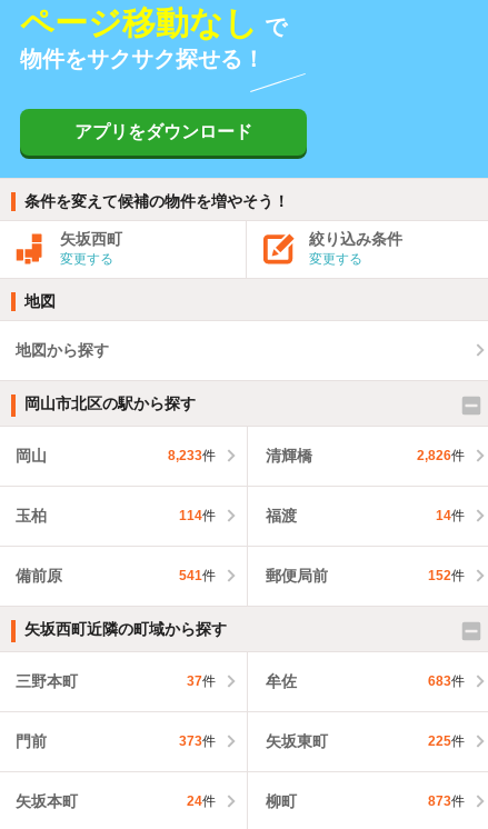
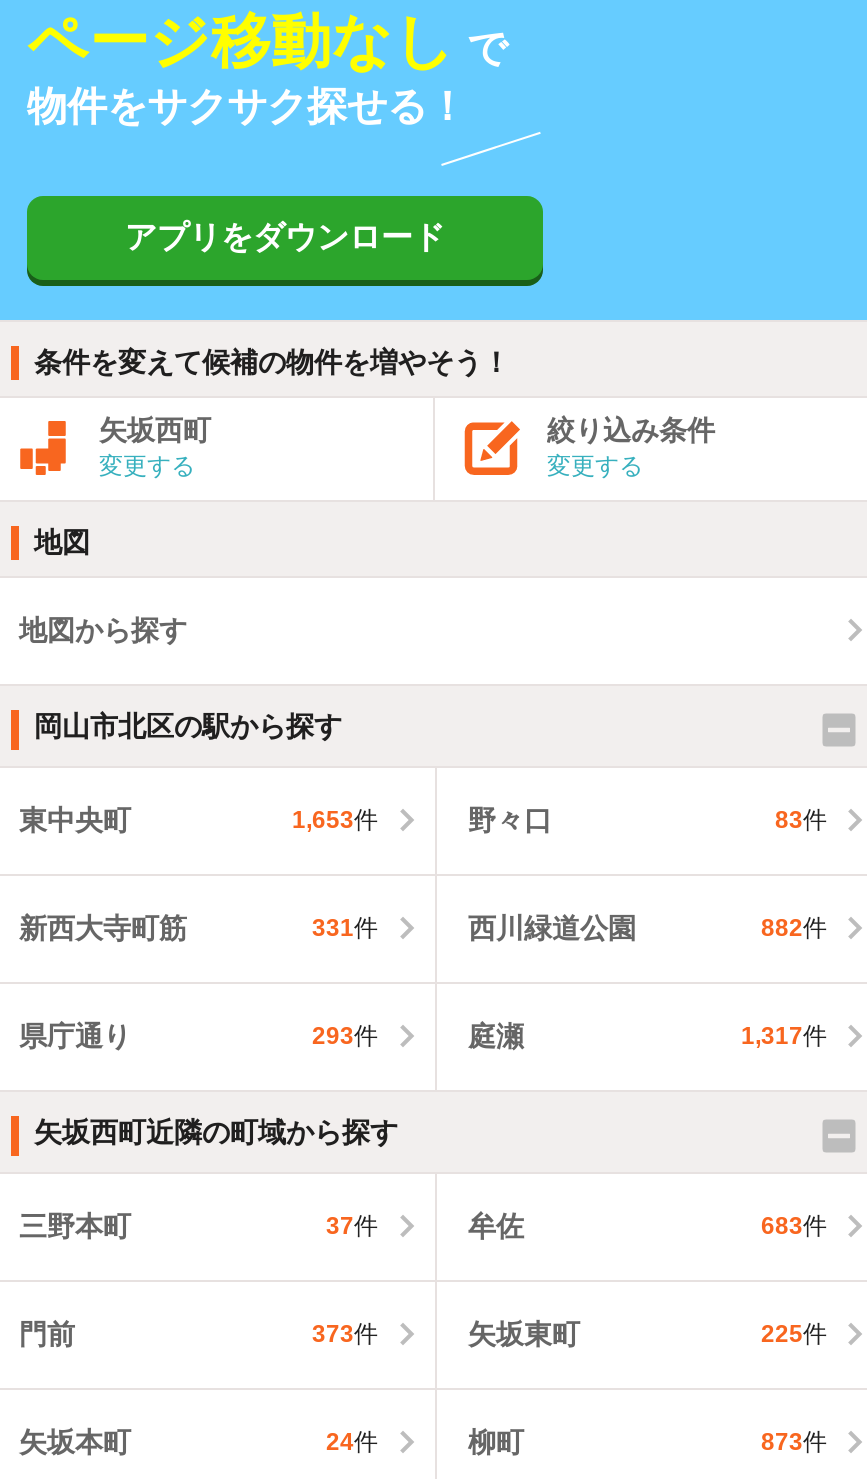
- 岡山
- 8,233件
- 清輝橋
- 2,826件
+ 東中央町
+ 1,653件
+ 野々口
+ 83件

- 玉柏
- 114件
- 福渡
- 14件
+ 新西大寺町筋
+ 331件
+ 西川緑道公園
+ 882件

- 備前原
- 541件
- 郵便局前
- 152件
+ 県庁通り
+ 293件
+ 庭瀬
+ 1,317件
